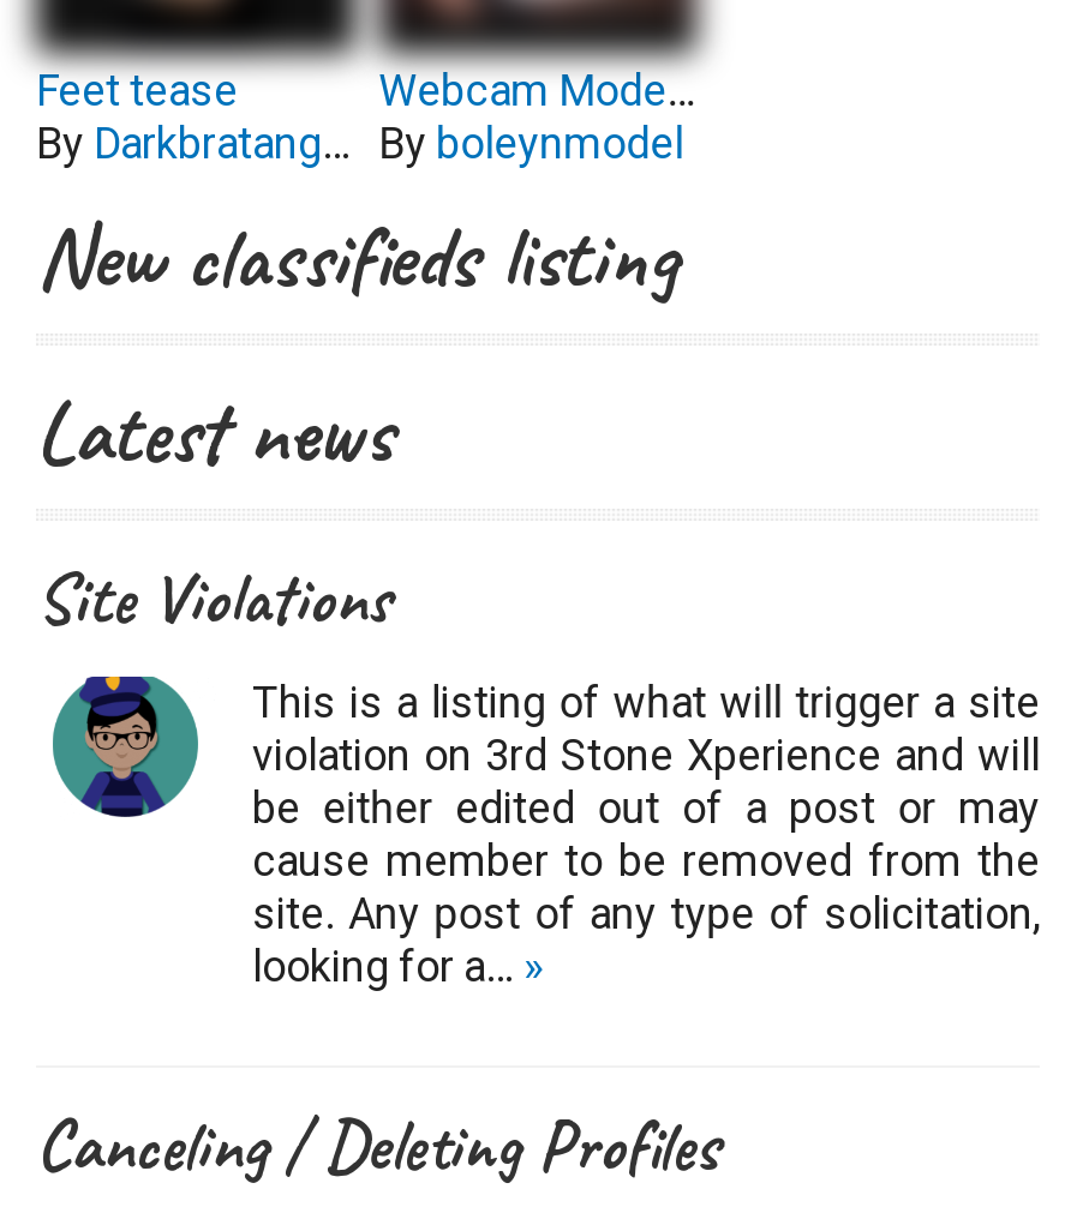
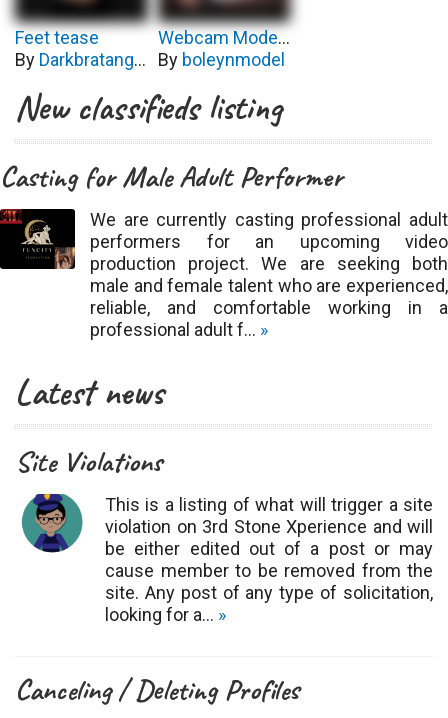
+ [image]
+ Casting for Male Adult Performer
+ We are currently casting professional adult
+ performers for an upcoming video
+ production project. We are seeking both
+ male and female talent who are experienced,
+ reliable, and comfortable working in a
+ professional adult f…»
